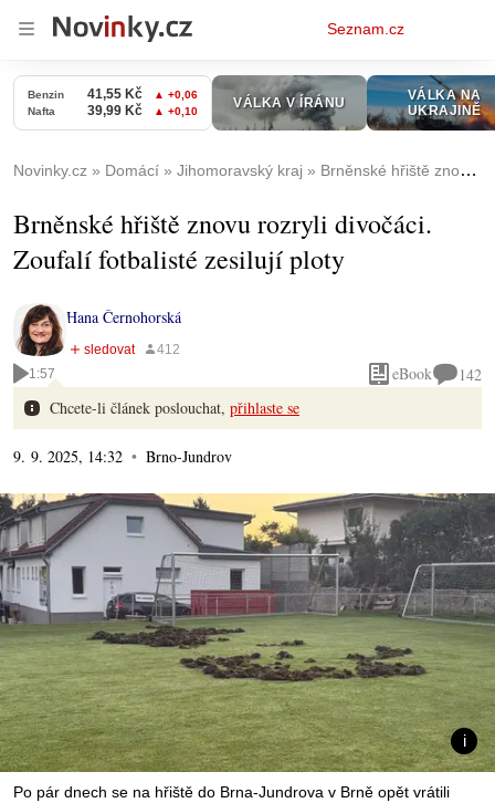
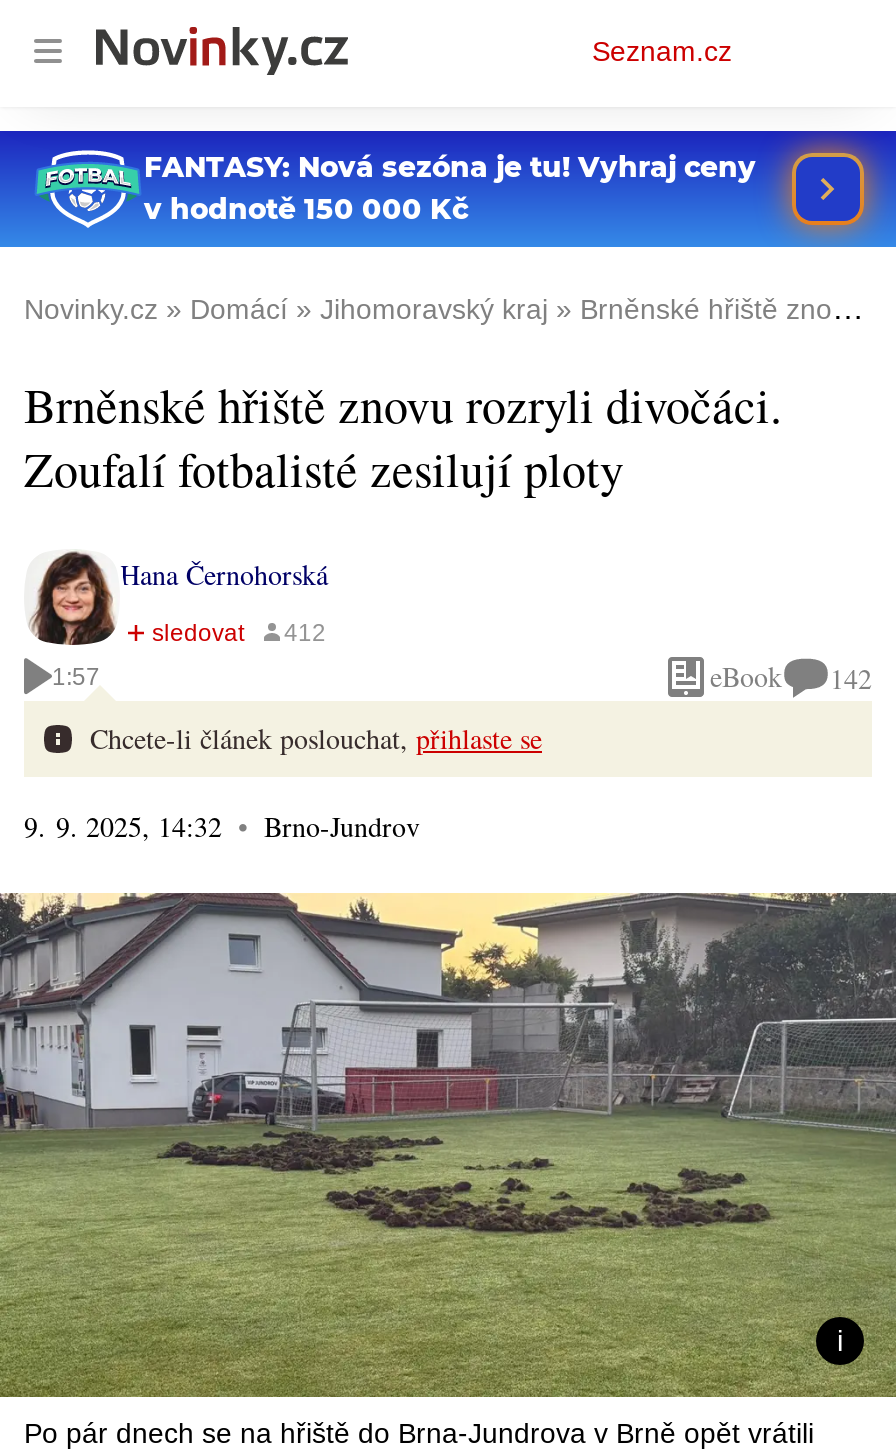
- [image]
+ [image]
